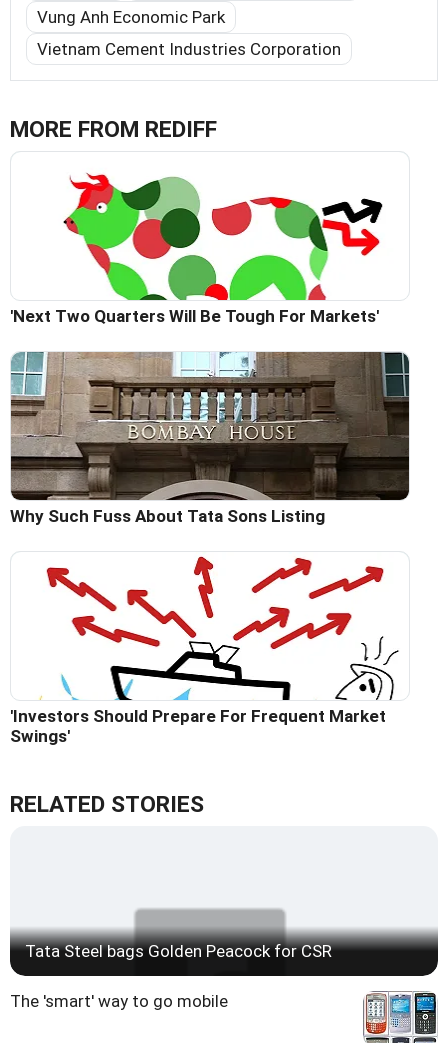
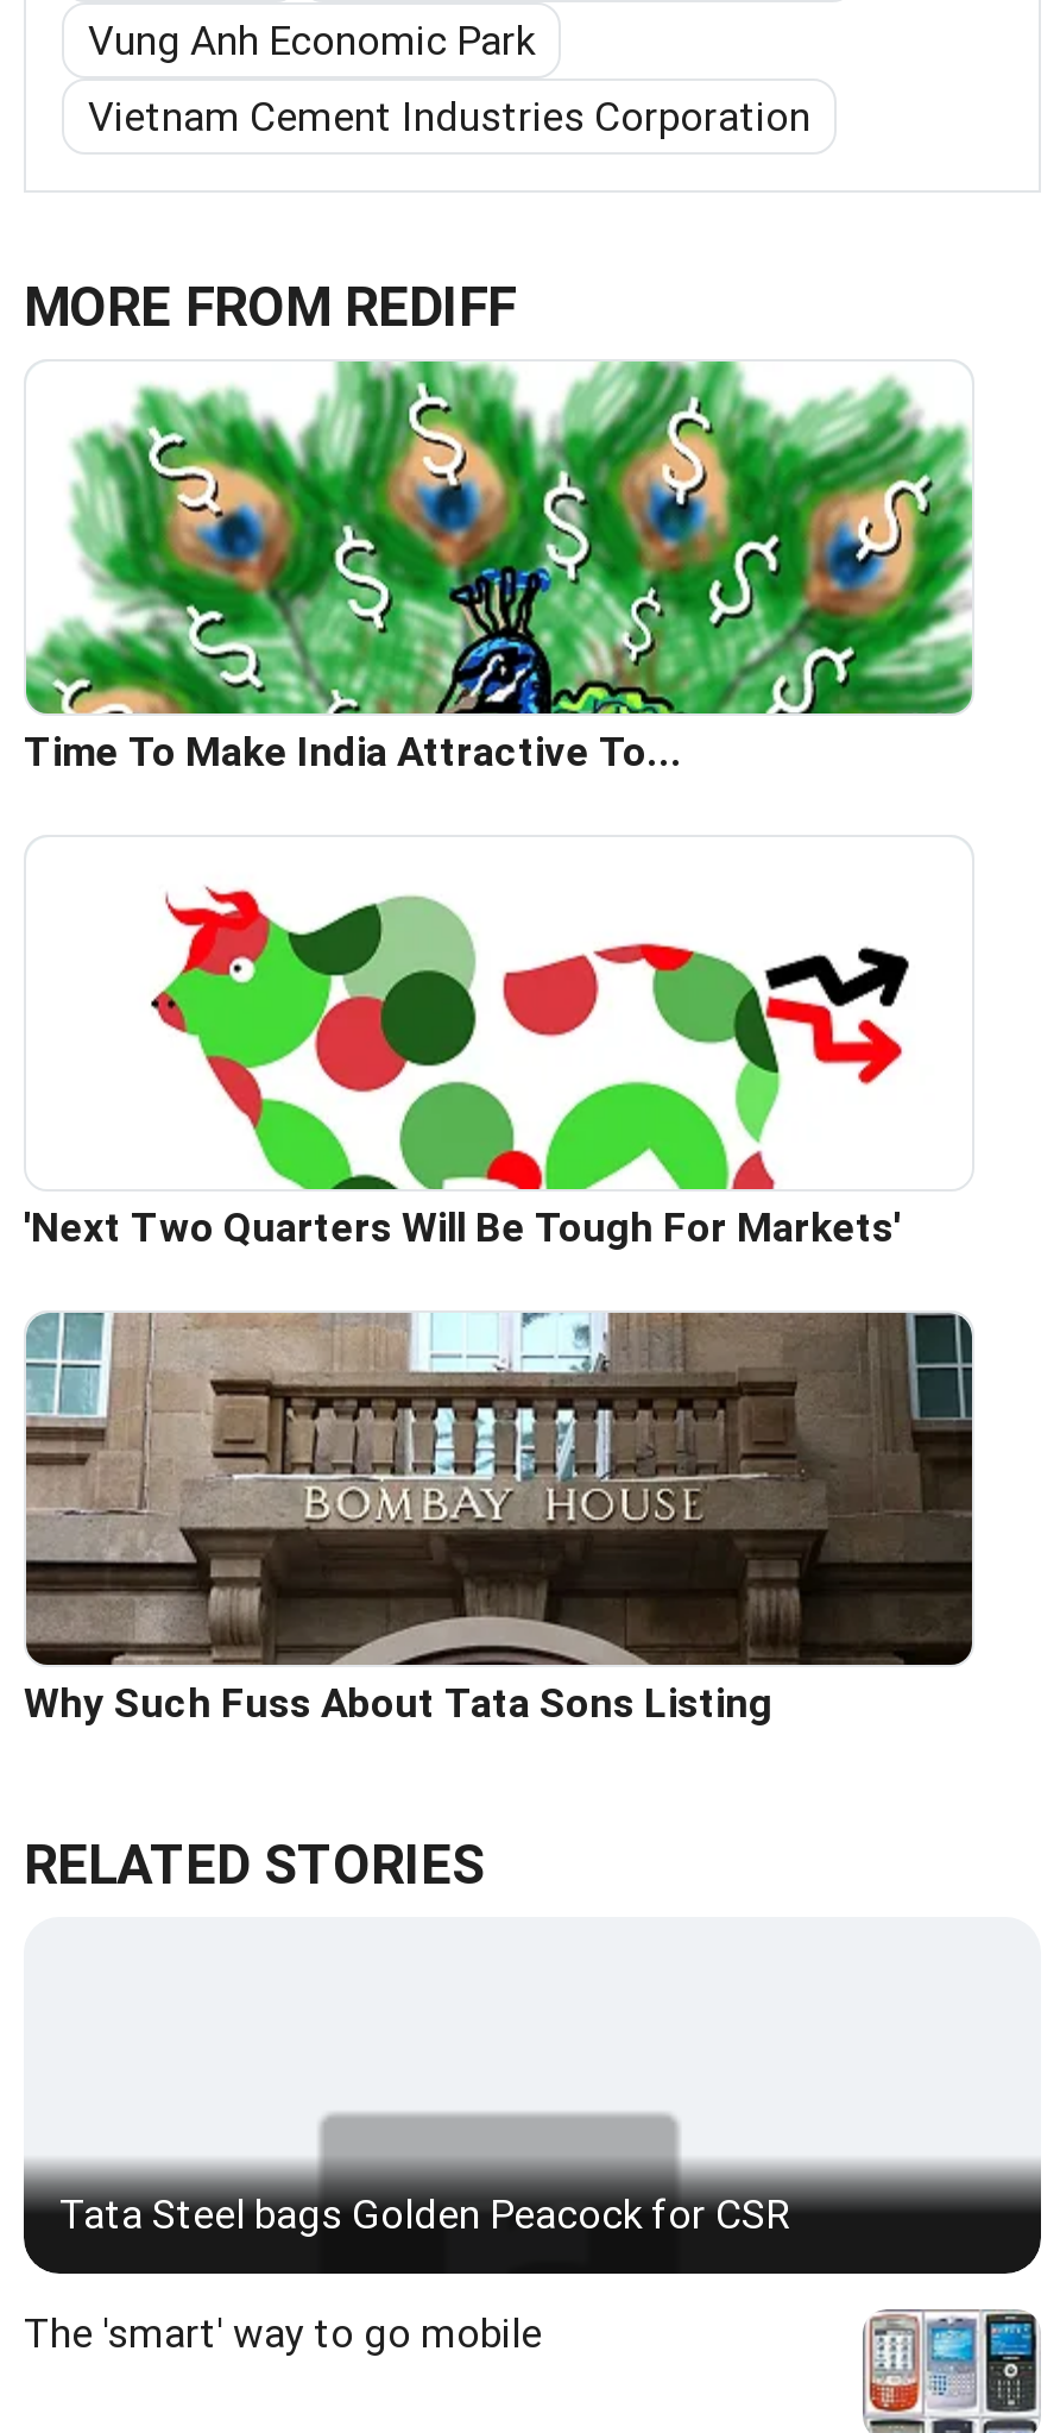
+ [image]
+ Time To Make India Attractive To...

moved down: [image] | 'Next Two Quarters Will Be Tough For Markets' | Why Such Fuss About Tata Sons Listing

- [image]
- 'Investors Should Prepare For Frequent Market
- Swings'
